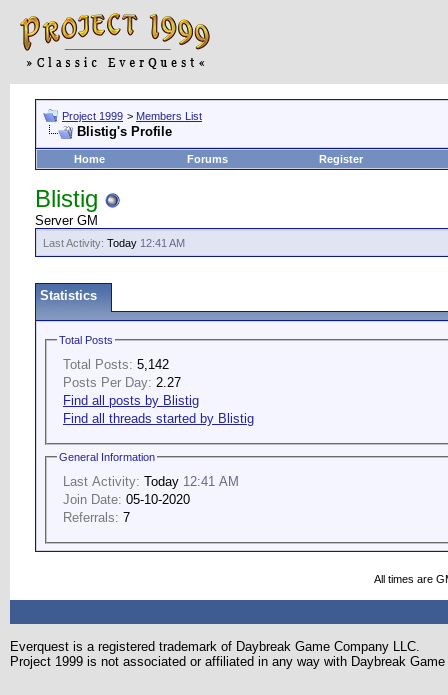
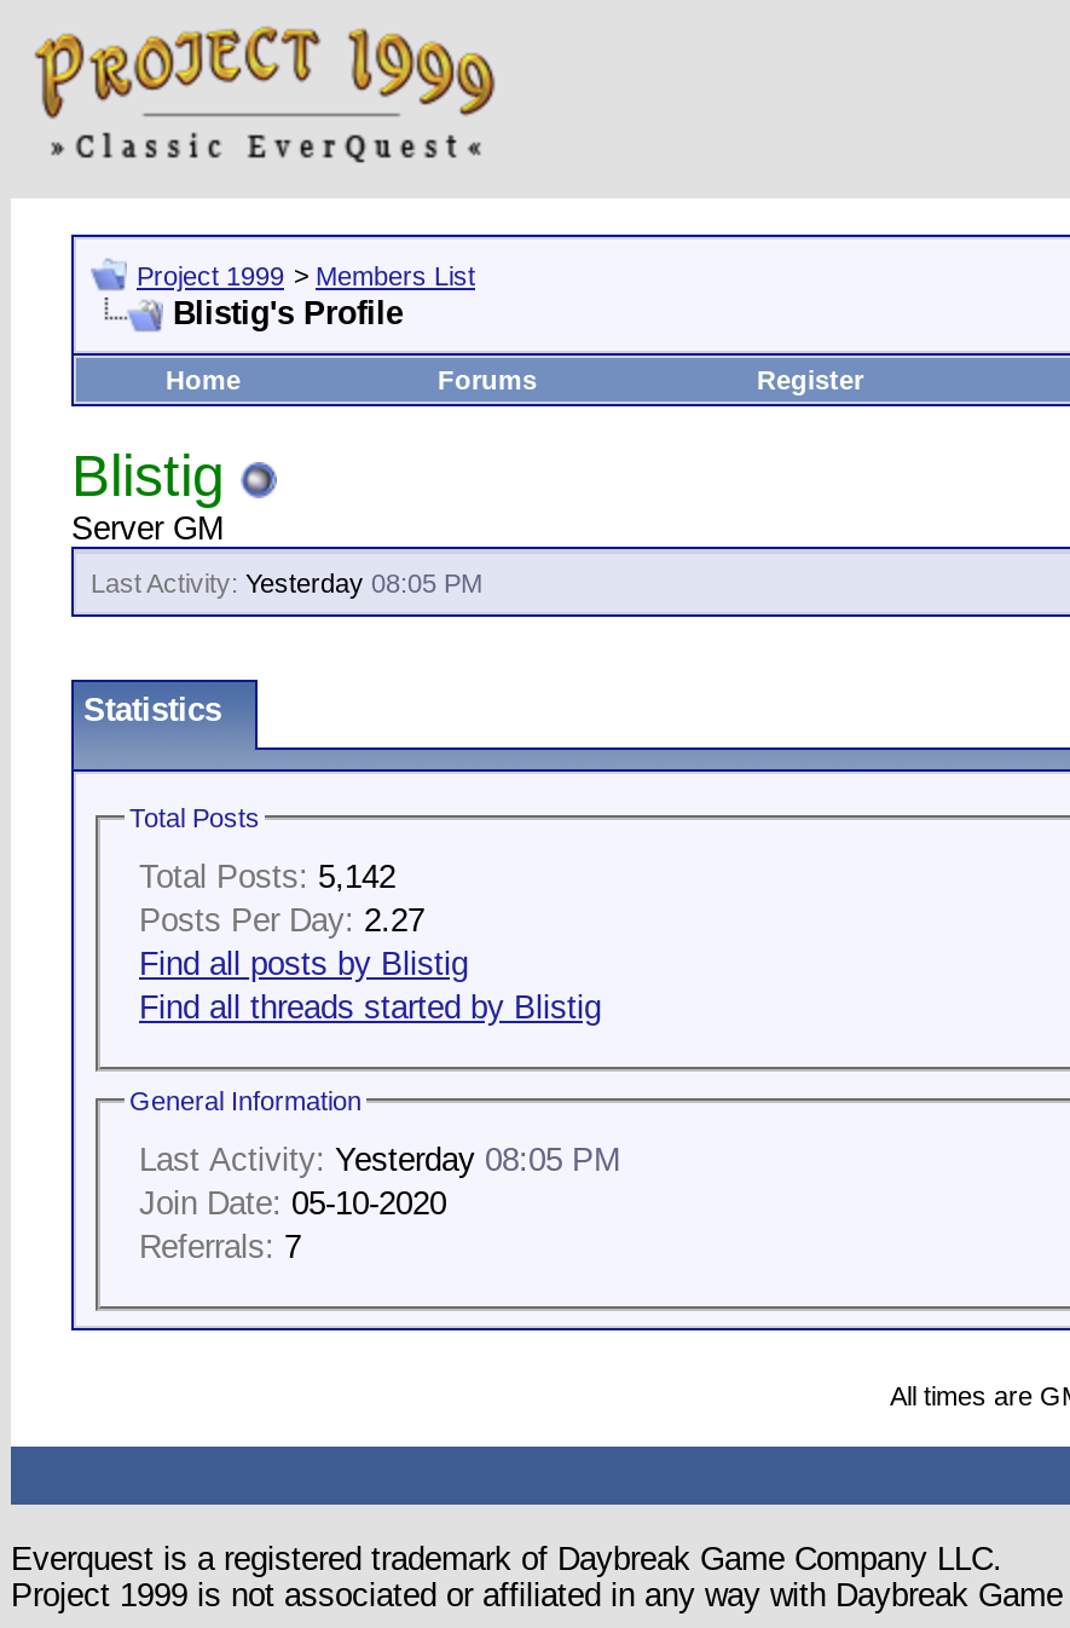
- Last Activity: Today 12:41 AM
+ Last Activity: Yesterday 08:05 PM

- Last Activity: Today 12:41 AM
+ Last Activity: Yesterday 08:05 PM
